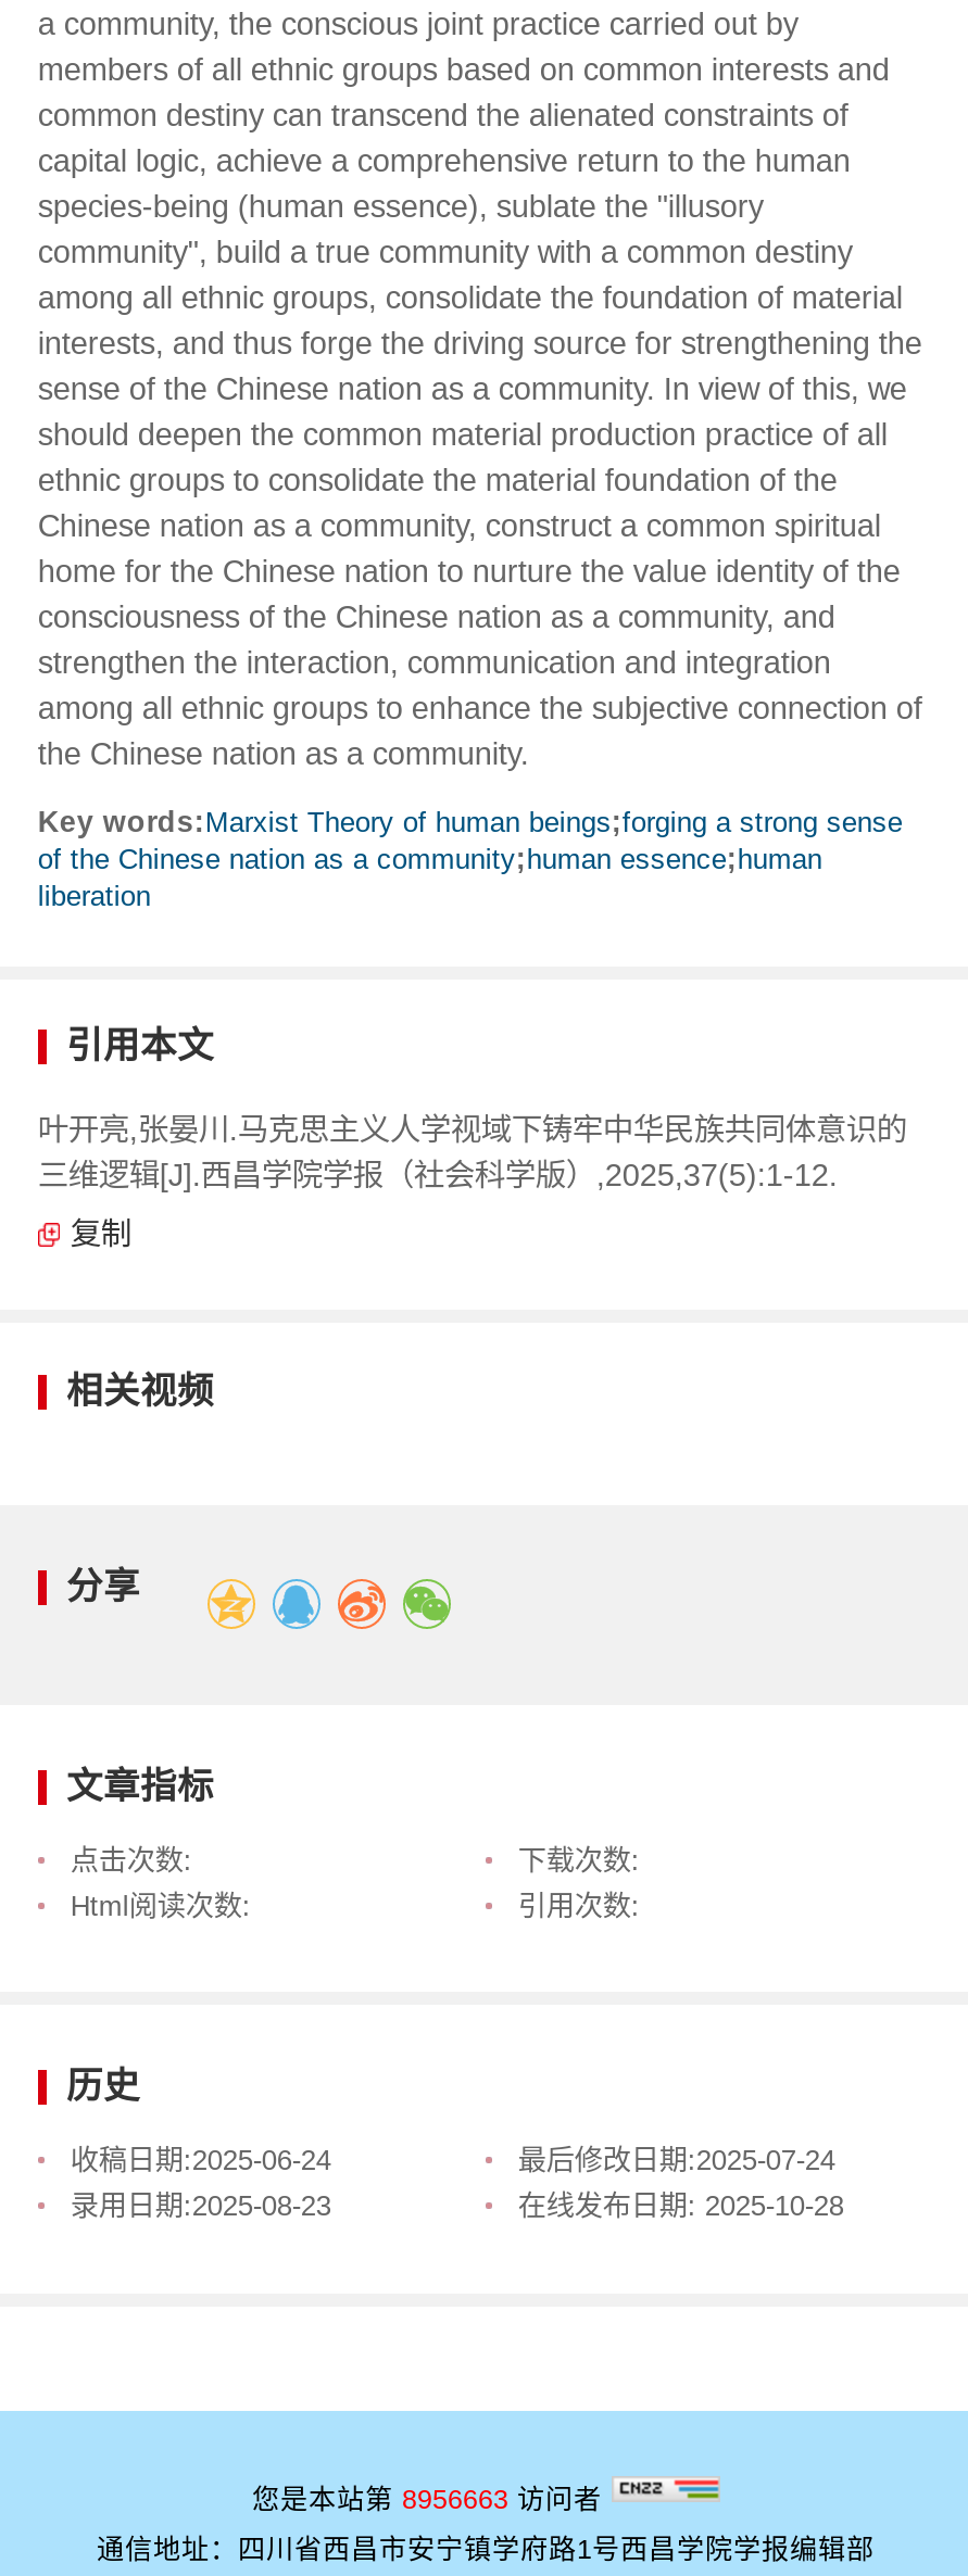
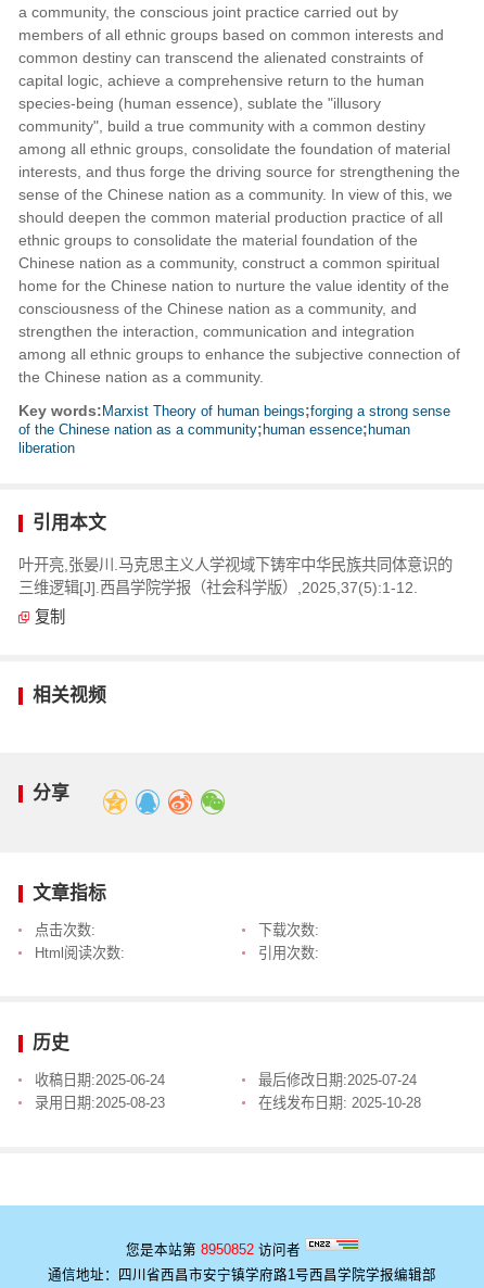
- 您是本站第8956663访问者
+ 您是本站第8950852访问者
